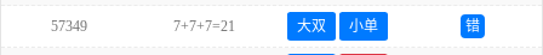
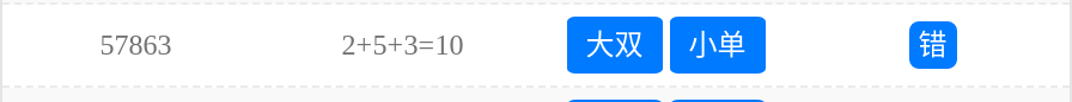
- 57349
+ 57863

- 7+7+7=21
+ 2+5+3=10
